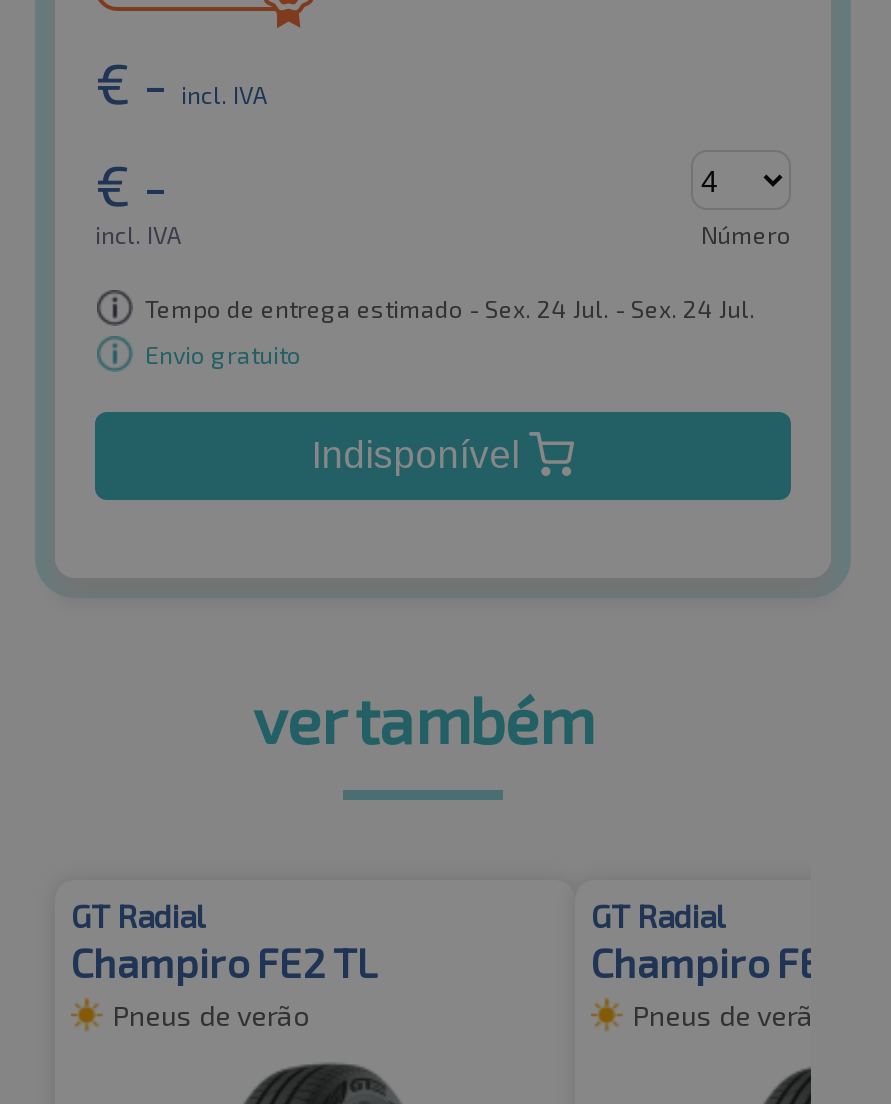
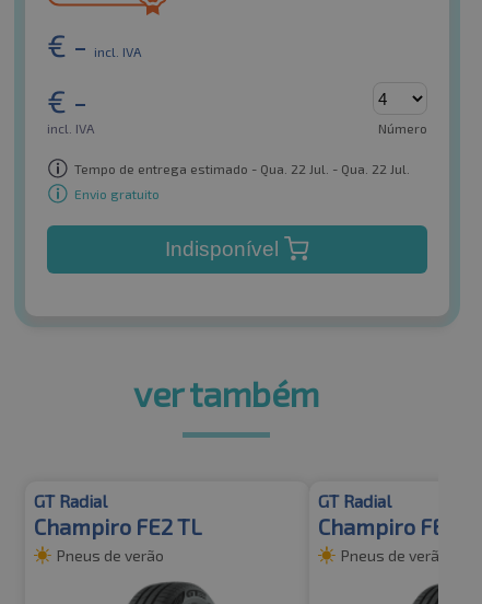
- Tempo de entrega estimado - Sex. 24 Jul. - Sex. 24 Jul.
+ Tempo de entrega estimado - Qua. 22 Jul. - Qua. 22 Jul.
